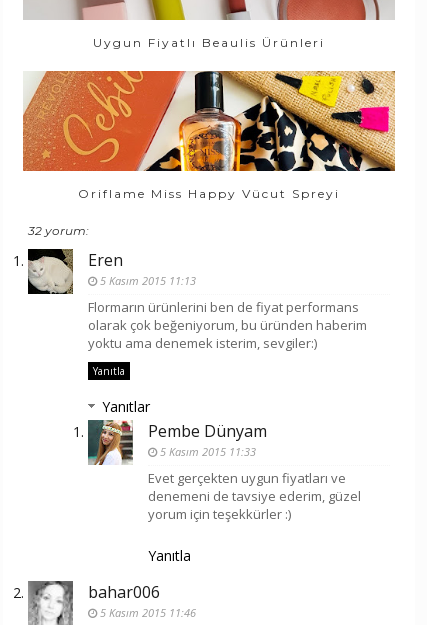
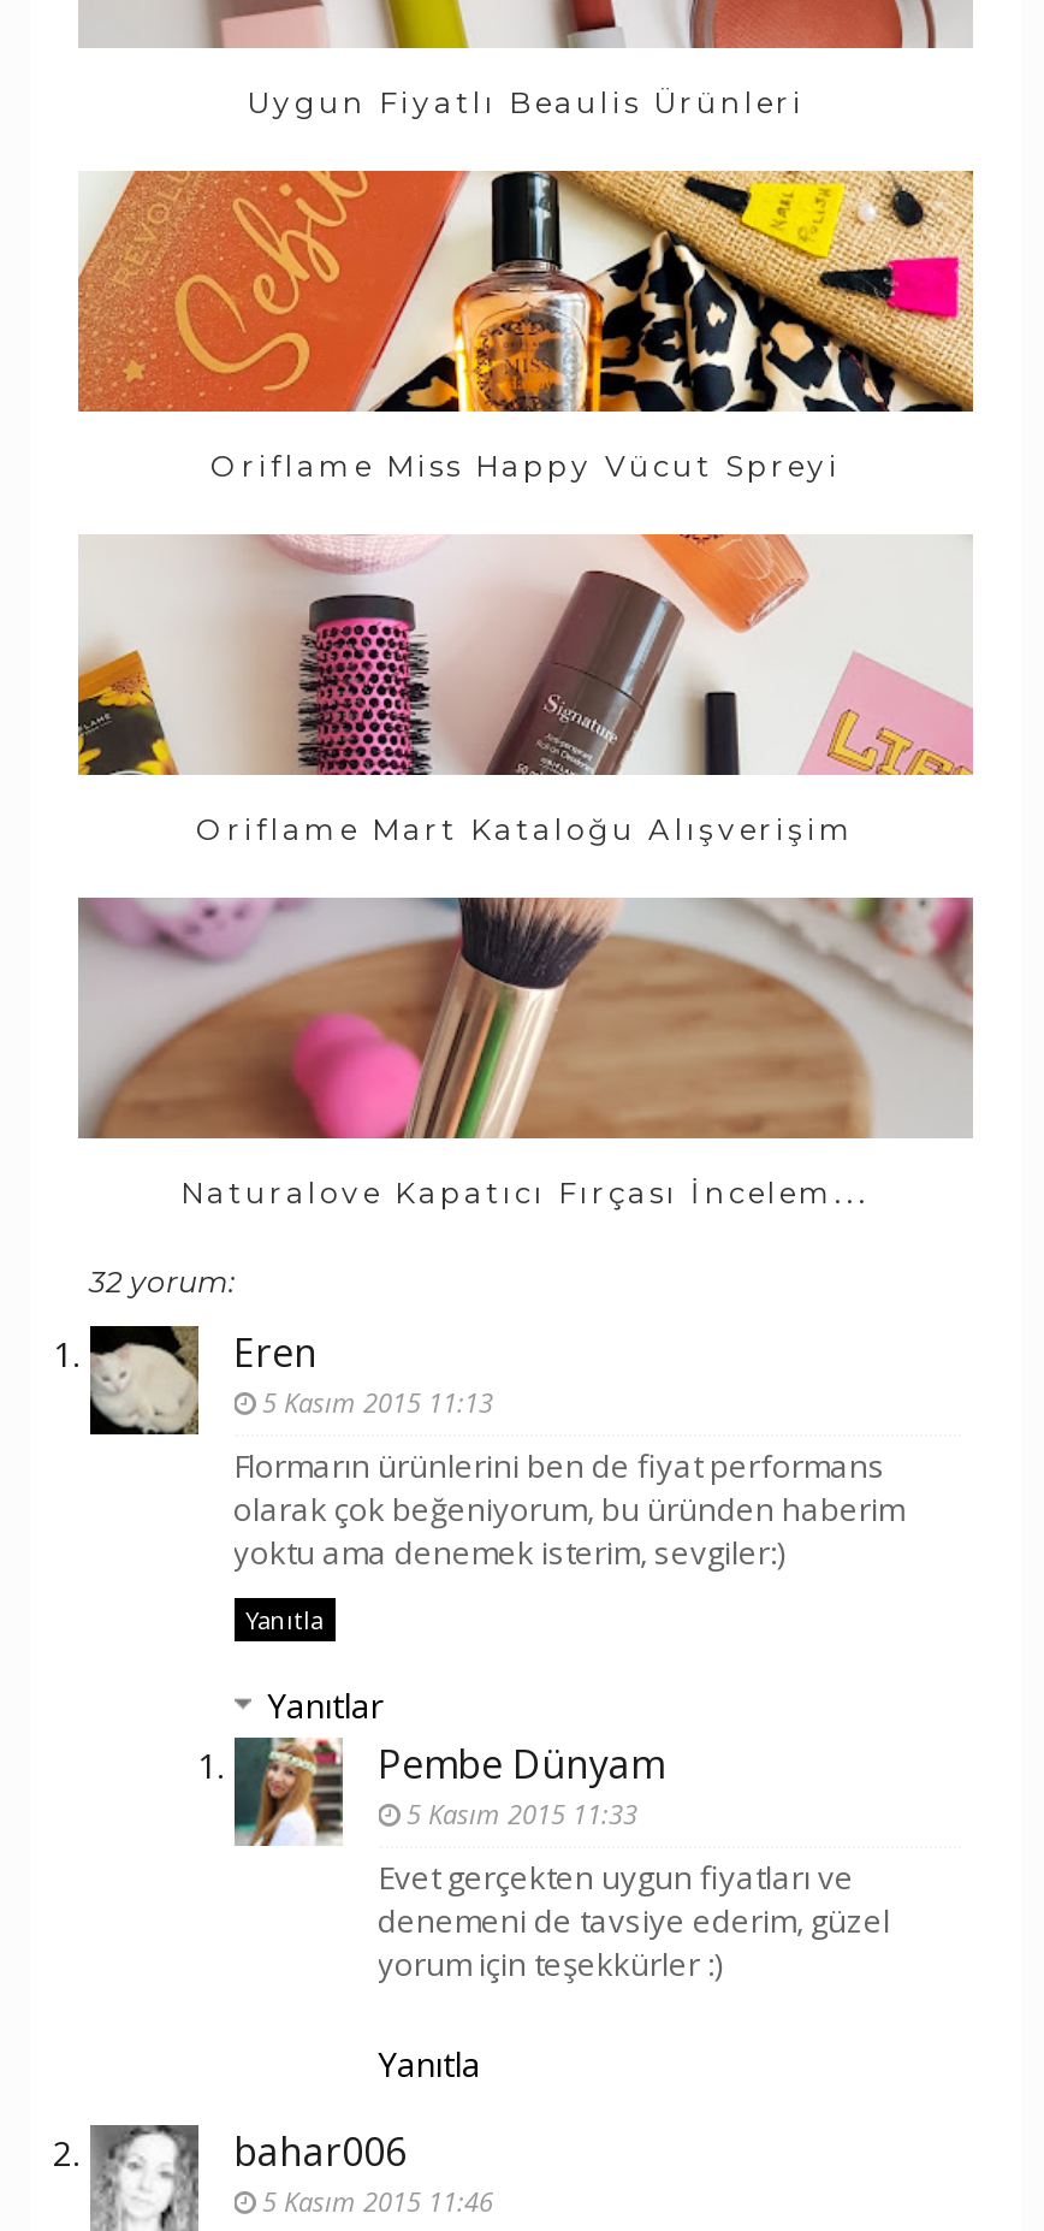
+ [image]
+ Oriflame Mart Kataloğu Alışverişim

+ [image]
+ Naturalove Kapatıcı Fırçası İncelem...
